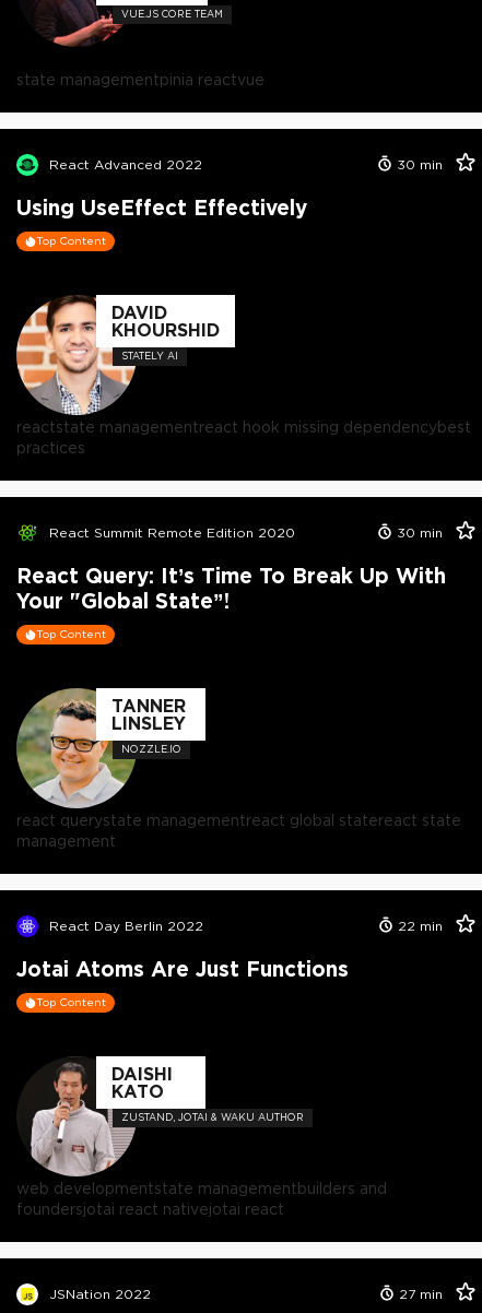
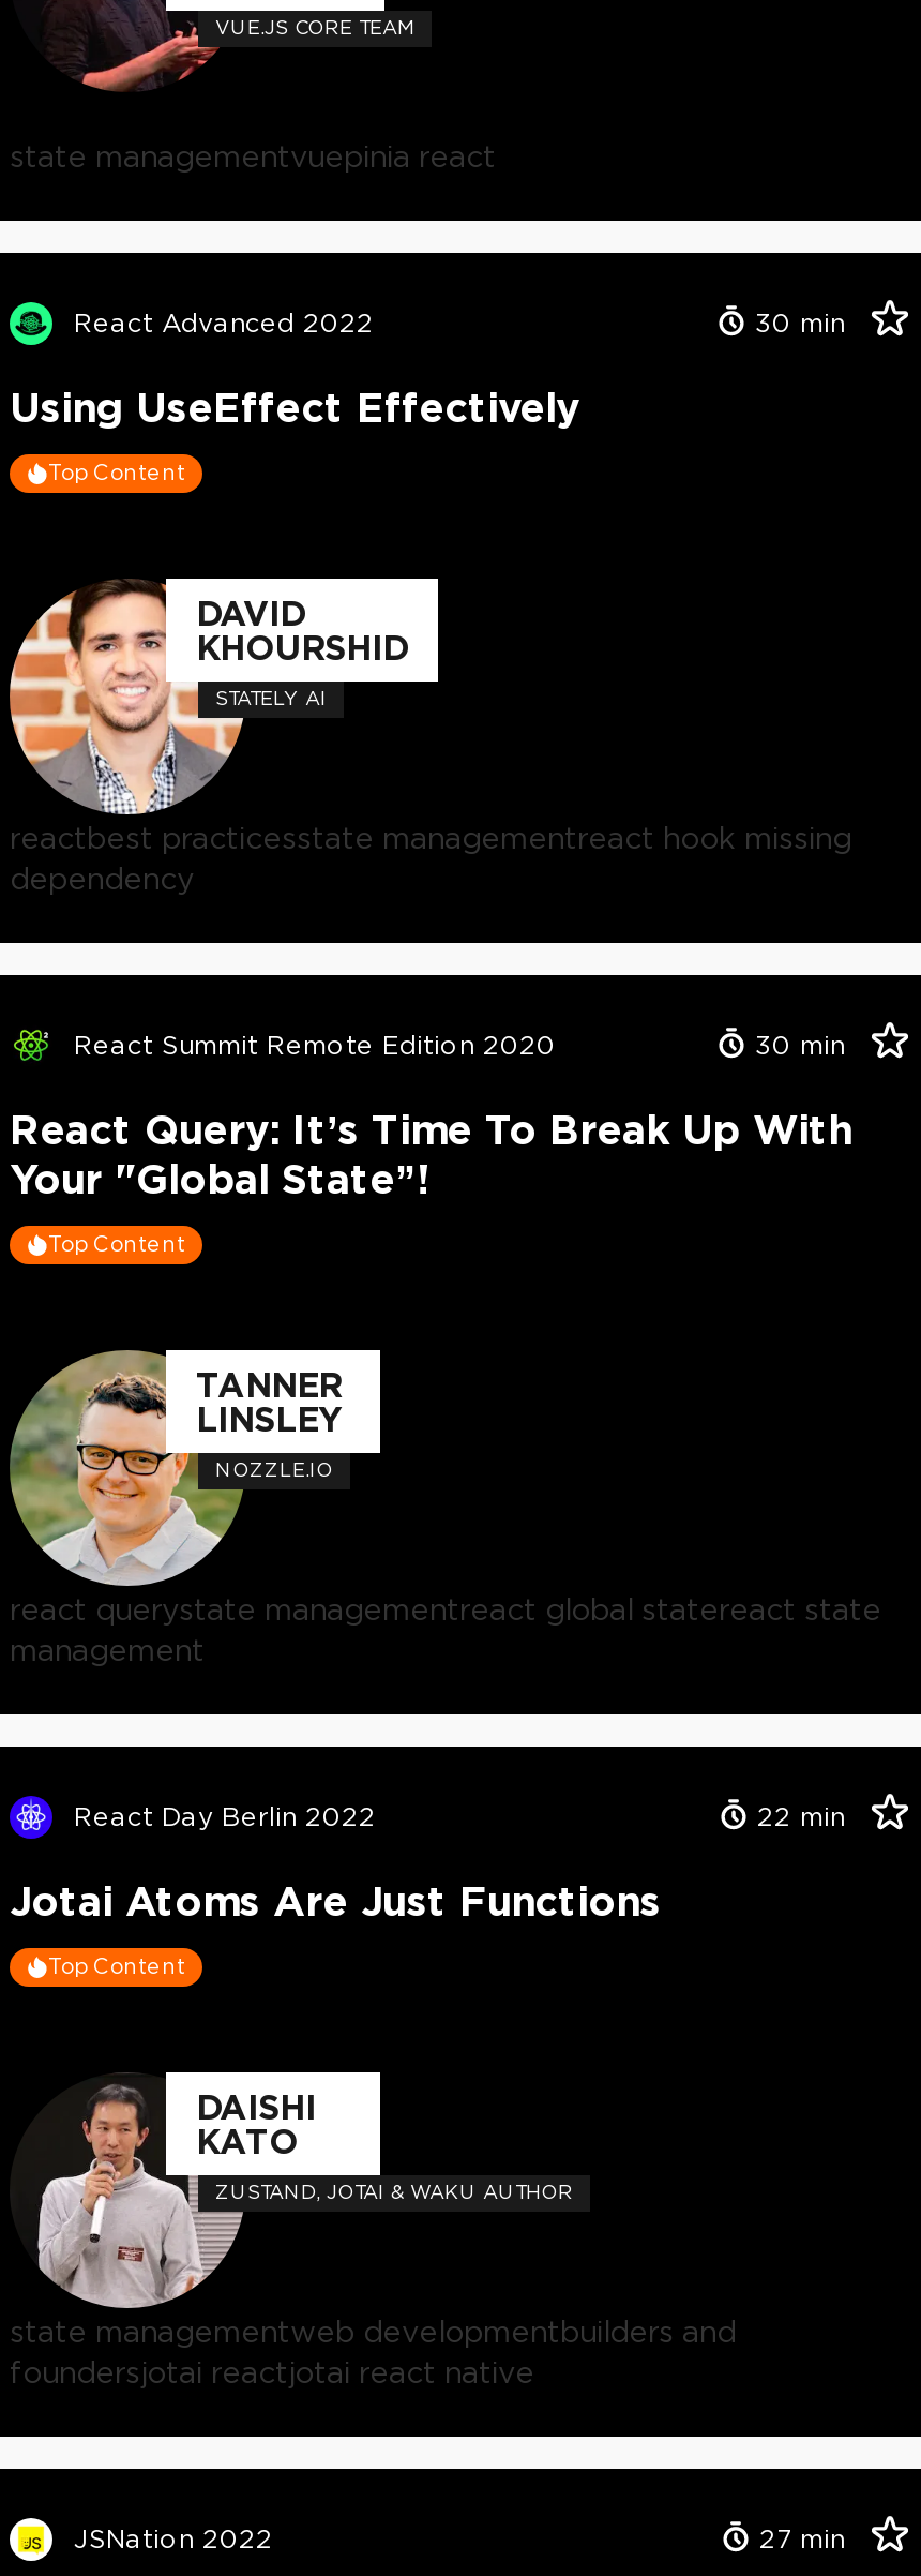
- state managementpinia reactvue
+ state managementvuepinia react

- reactstate managementreact hook missing dependencybest
- practices
+ reactbest practicesstate managementreact hook missing
+ dependency

- web developmentstate managementbuilders and
+ state managementweb developmentbuilders and

- foundersjotai react nativejotai react
+ foundersjotai reactjotai react native
